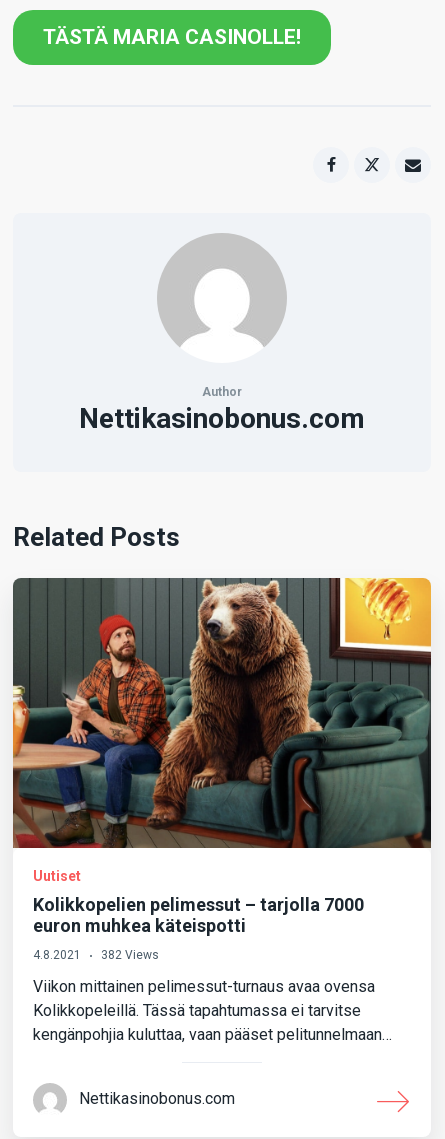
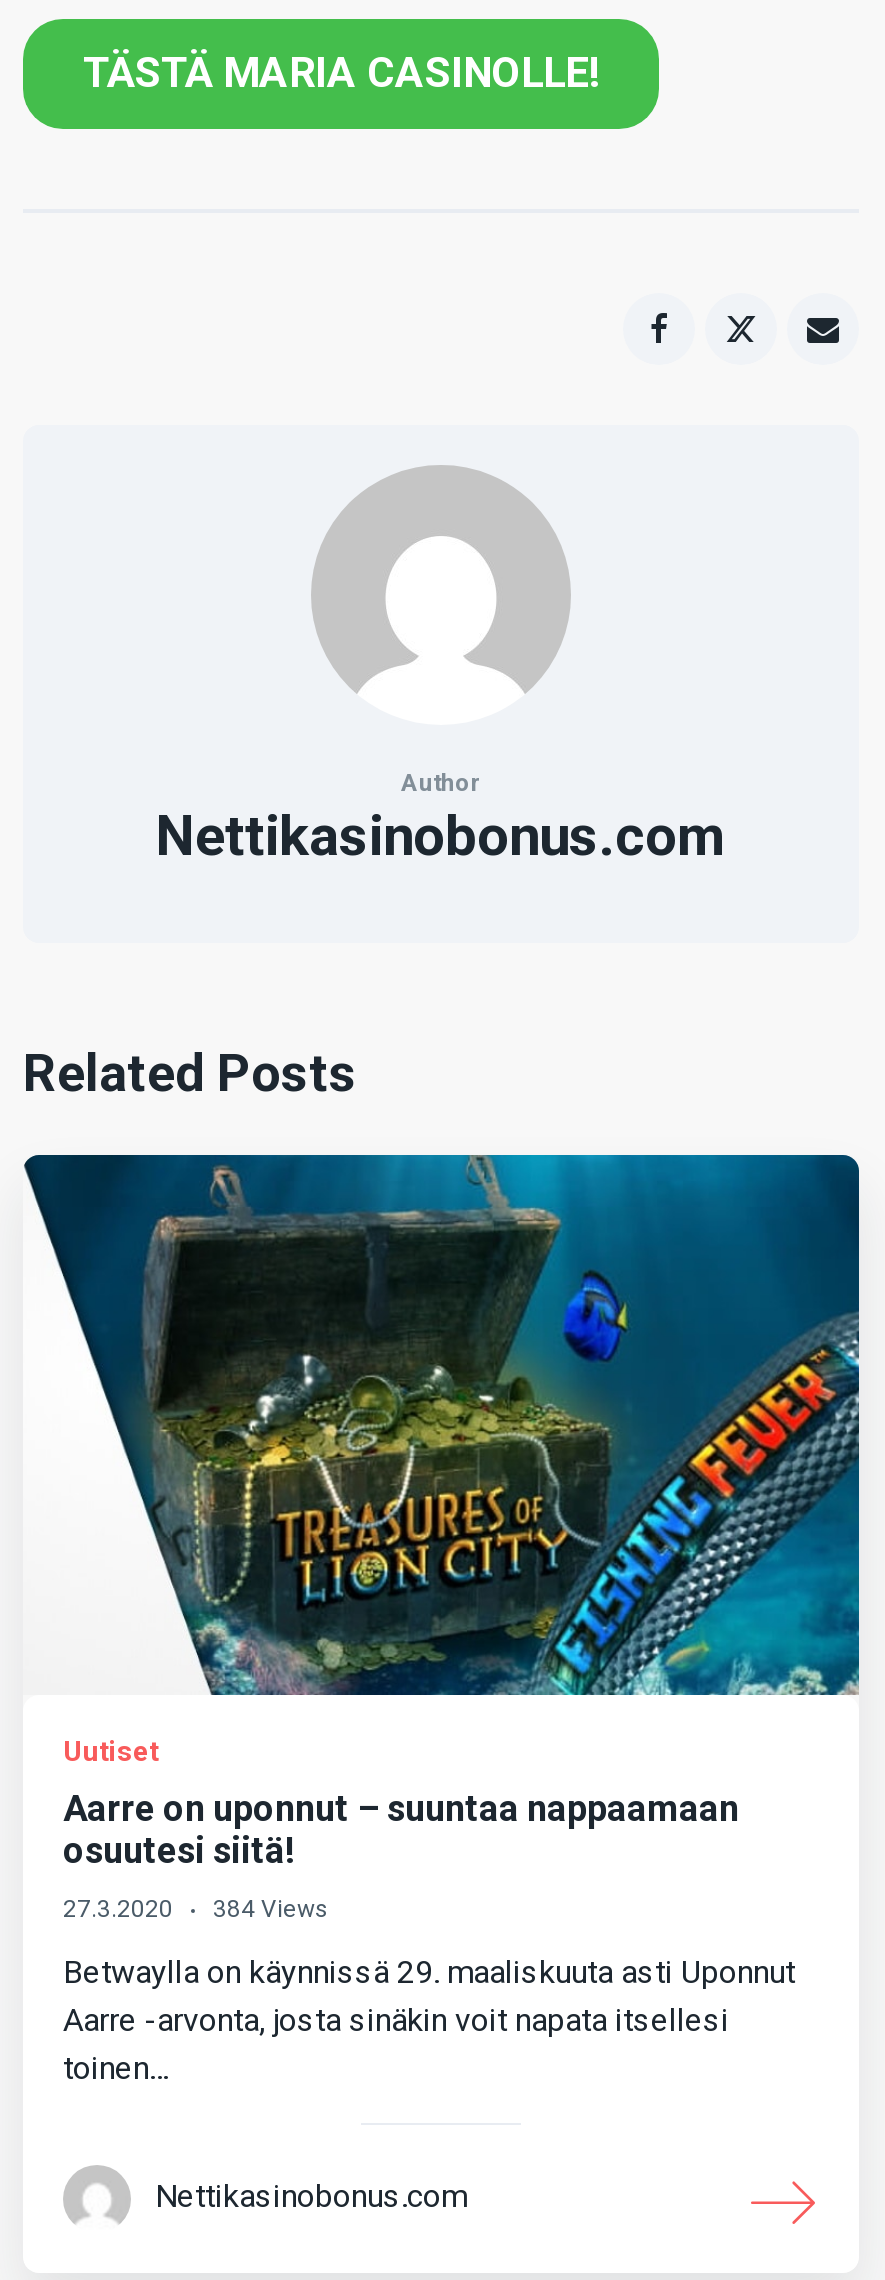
- [image]
+ [image]

- Kolikkopelien pelimessut – tarjolla 7000
- euron muhkea käteispotti
+ Aarre on uponnut – suuntaa nappaamaan
+ osuutesi siitä!

- 4.8.2021
- 382 Views
+ 27.3.2020
+ 384 Views

- Viikon mittainen pelimessut-turnaus avaa ovensa
- Kolikkopeleillä. Tässä tapahtumassa ei tarvitse
- kengänpohjia kuluttaa, vaan pääset pelitunnelmaan…
+ Betwaylla on käynnissä 29. maaliskuuta asti Uponnut
+ Aarre -arvonta, josta sinäkin voit napata itsellesi
+ toinen…
